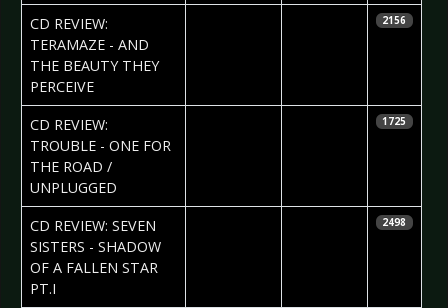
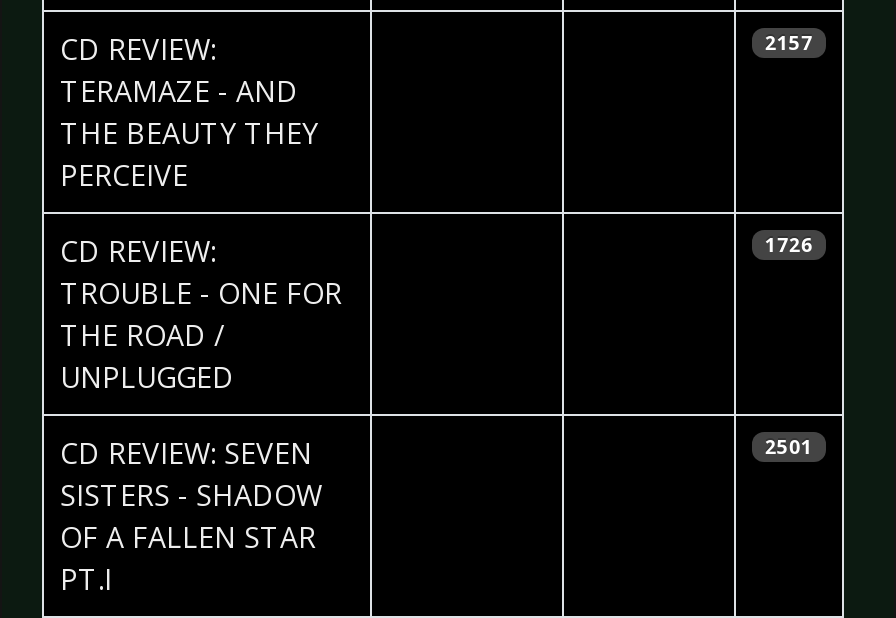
- 2156
+ 2157

- 1725
+ 1726

- 2498
+ 2501
